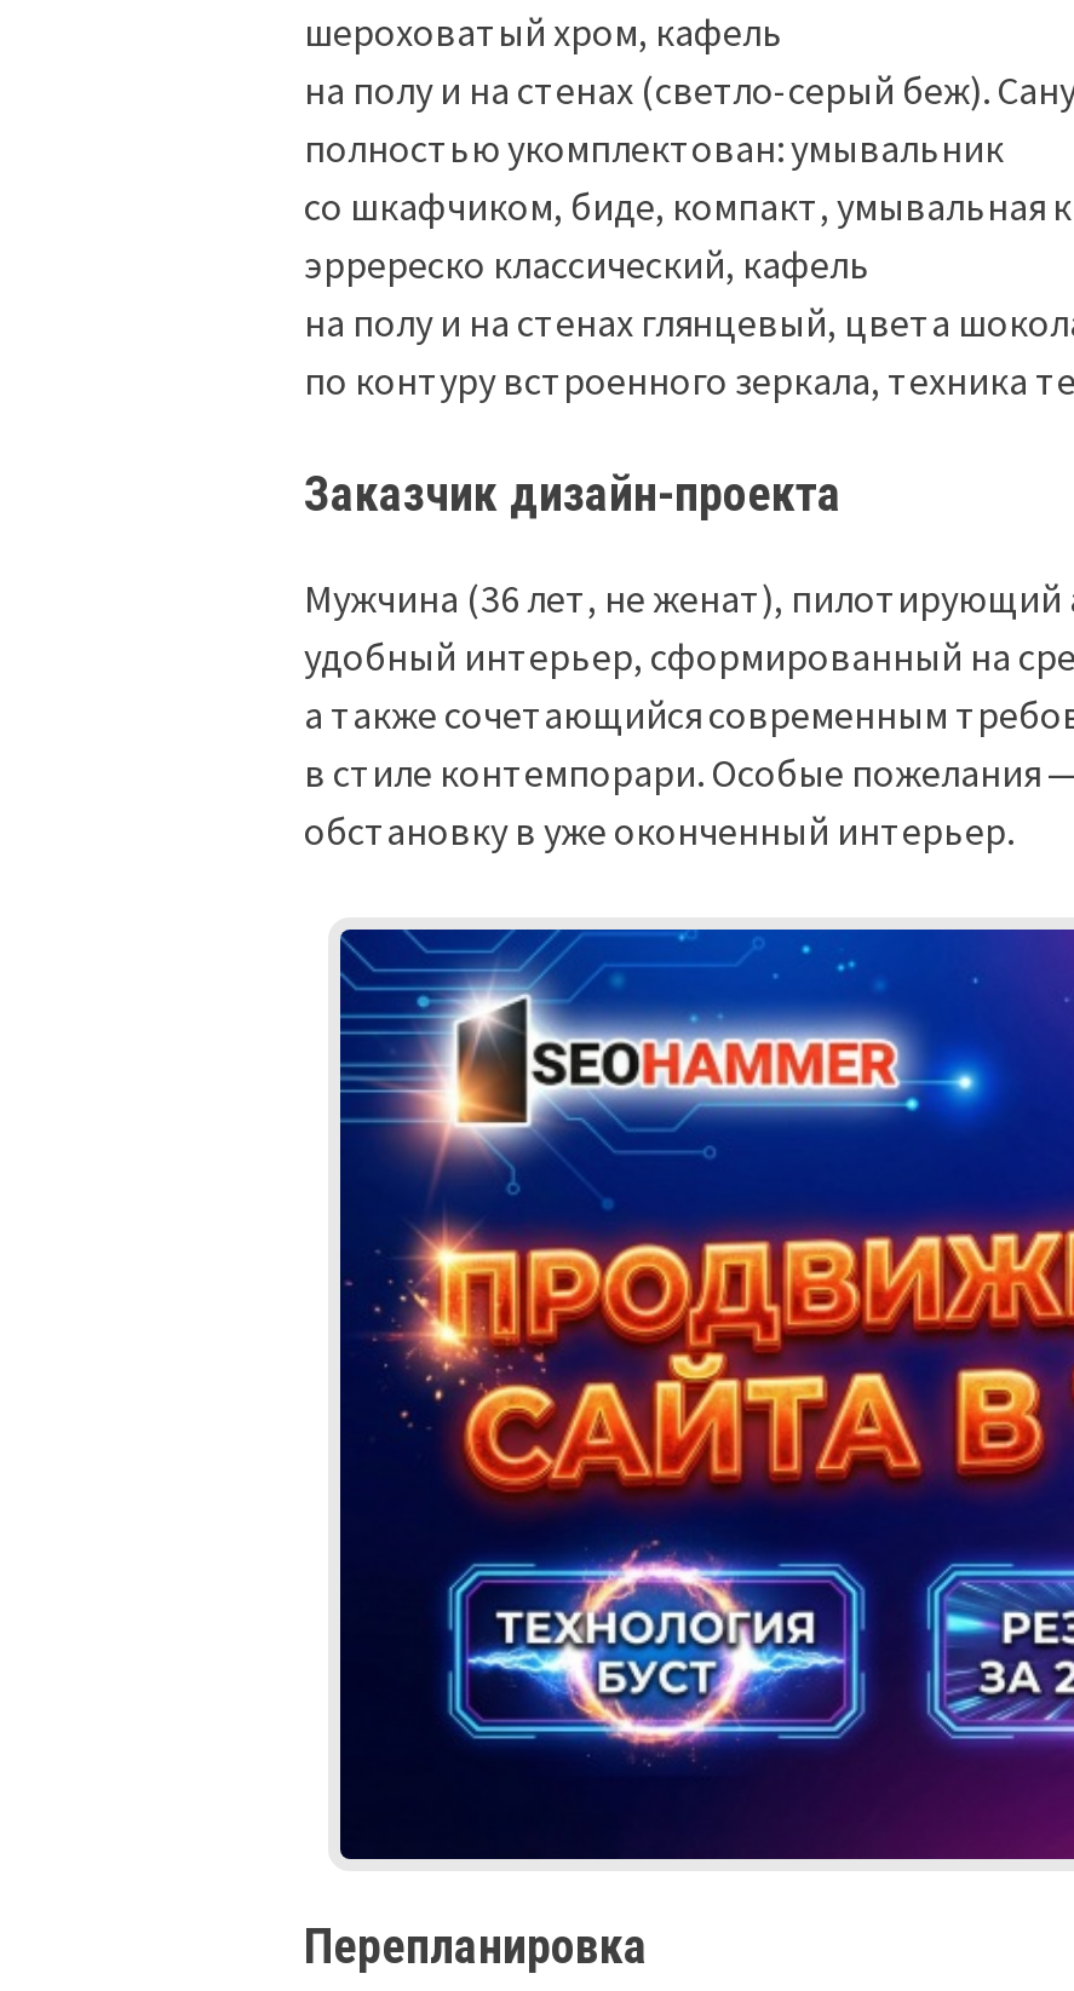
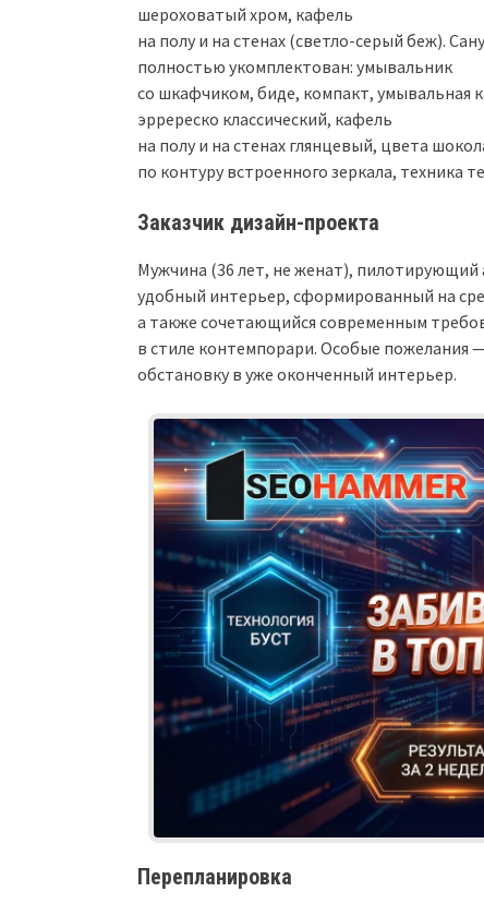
- [image]
+ [image]
